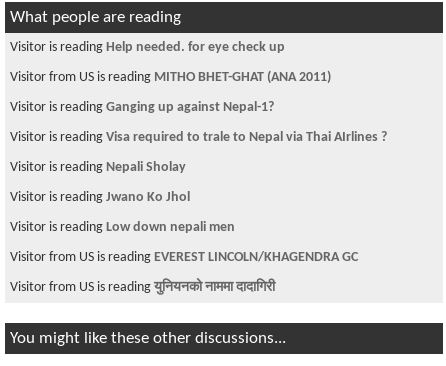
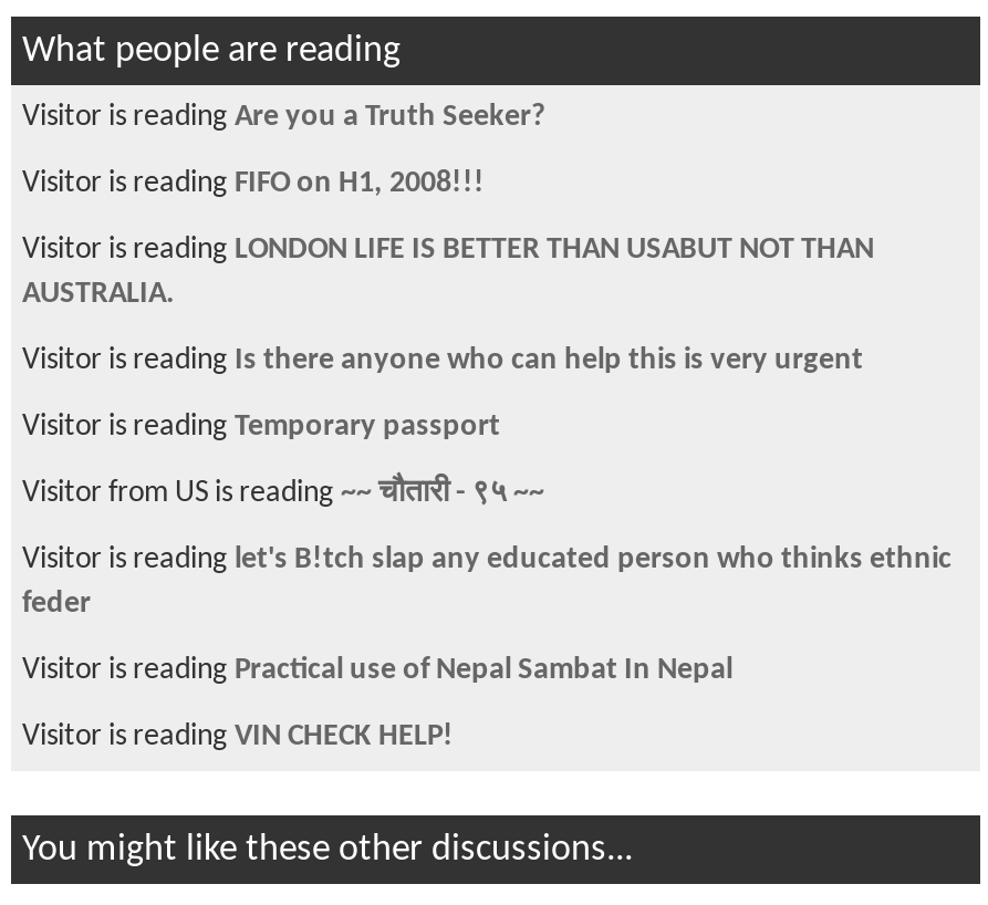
- Visitor is reading Help needed. for eye check up
+ Visitor is reading Are you a Truth Seeker?

- Visitor from US is reading MITHO BHET-GHAT (ANA 2011)
+ Visitor is reading FIFO on H1, 2008!!!

- Visitor is reading Ganging up against Nepal-1?
+ Visitor is reading LONDON LIFE IS BETTER THAN USABUT NOT THAN
+ AUSTRALIA.

- Visitor is reading Visa required to trale to Nepal via Thai AIrlines ?
+ Visitor is reading Is there anyone who can help this is very urgent

- Visitor is reading Nepali Sholay
+ Visitor is reading Temporary passport

- Visitor is reading Jwano Ko Jhol
+ Visitor from US is reading ~~ चौतारी - ९५ ~~

- Visitor is reading Low down nepali men
+ Visitor is reading let's B!tch slap any educated person who thinks ethnic
+ feder

- Visitor from US is reading EVEREST LINCOLN/KHAGENDRA GC
+ Visitor is reading Practical use of Nepal Sambat In Nepal

- Visitor from US is reading युनियनको नाममा दादागिरी
+ Visitor is reading VIN CHECK HELP!
